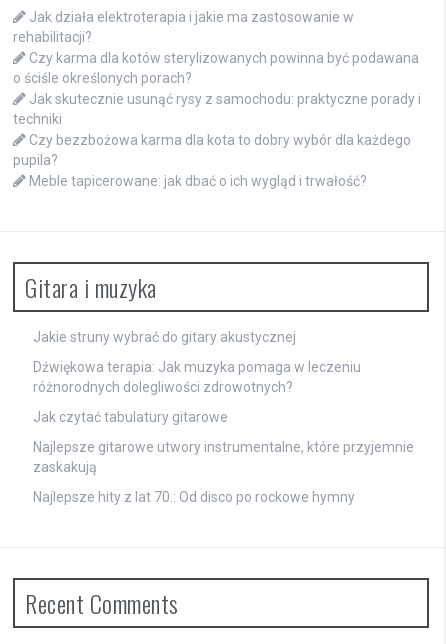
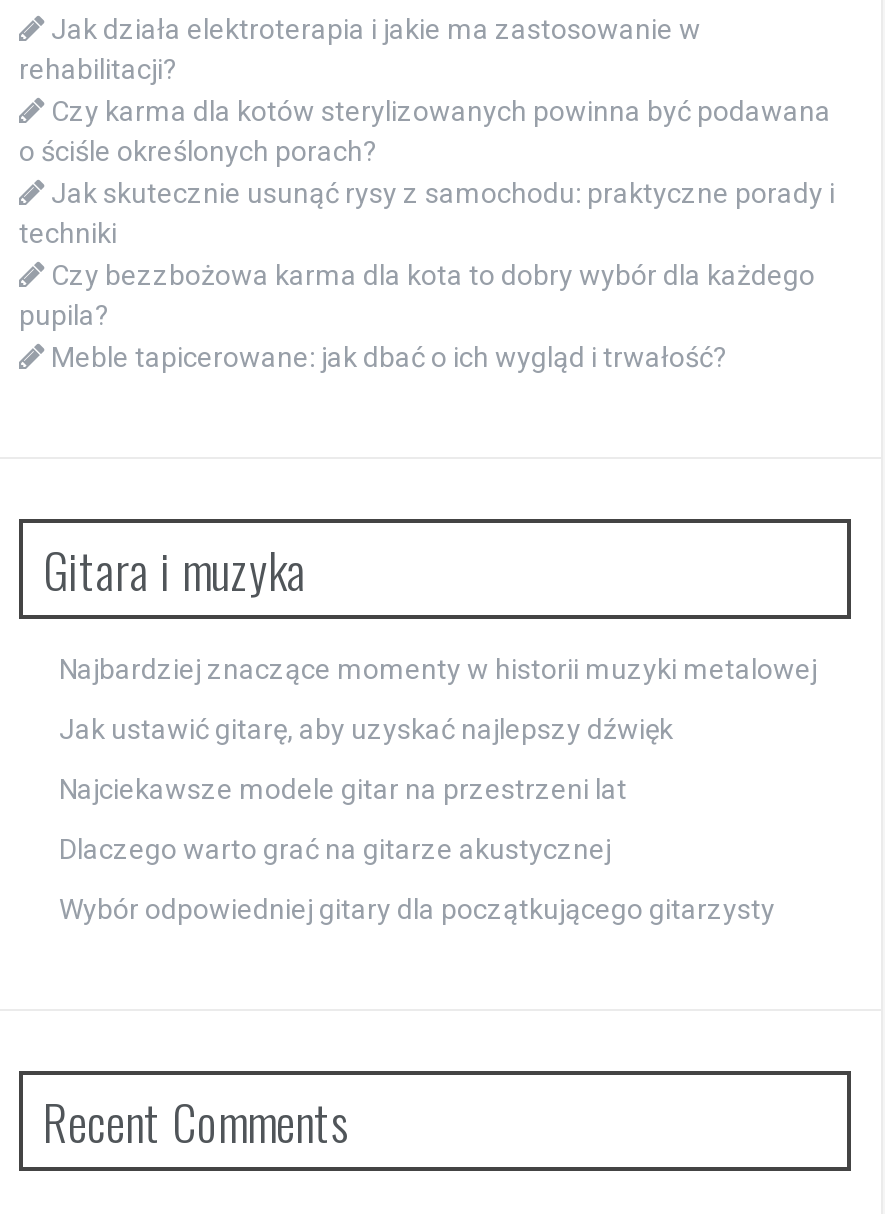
- Jakie struny wybrać do gitary akustycznej
+ Najbardziej znaczące momenty w historii muzyki metalowej

- Dźwiękowa terapia: Jak muzyka pomaga w leczeniu
- różnorodnych dolegliwości zdrowotnych?
+ Jak ustawić gitarę, aby uzyskać najlepszy dźwięk

- Jak czytać tabulatury gitarowe
+ Najciekawsze modele gitar na przestrzeni lat

- Najlepsze gitarowe utwory instrumentalne, które przyjemnie
- zaskakują
+ Dlaczego warto grać na gitarze akustycznej

- Najlepsze hity z lat 70.: Od disco po rockowe hymny
+ Wybór odpowiedniej gitary dla początkującego gitarzysty
